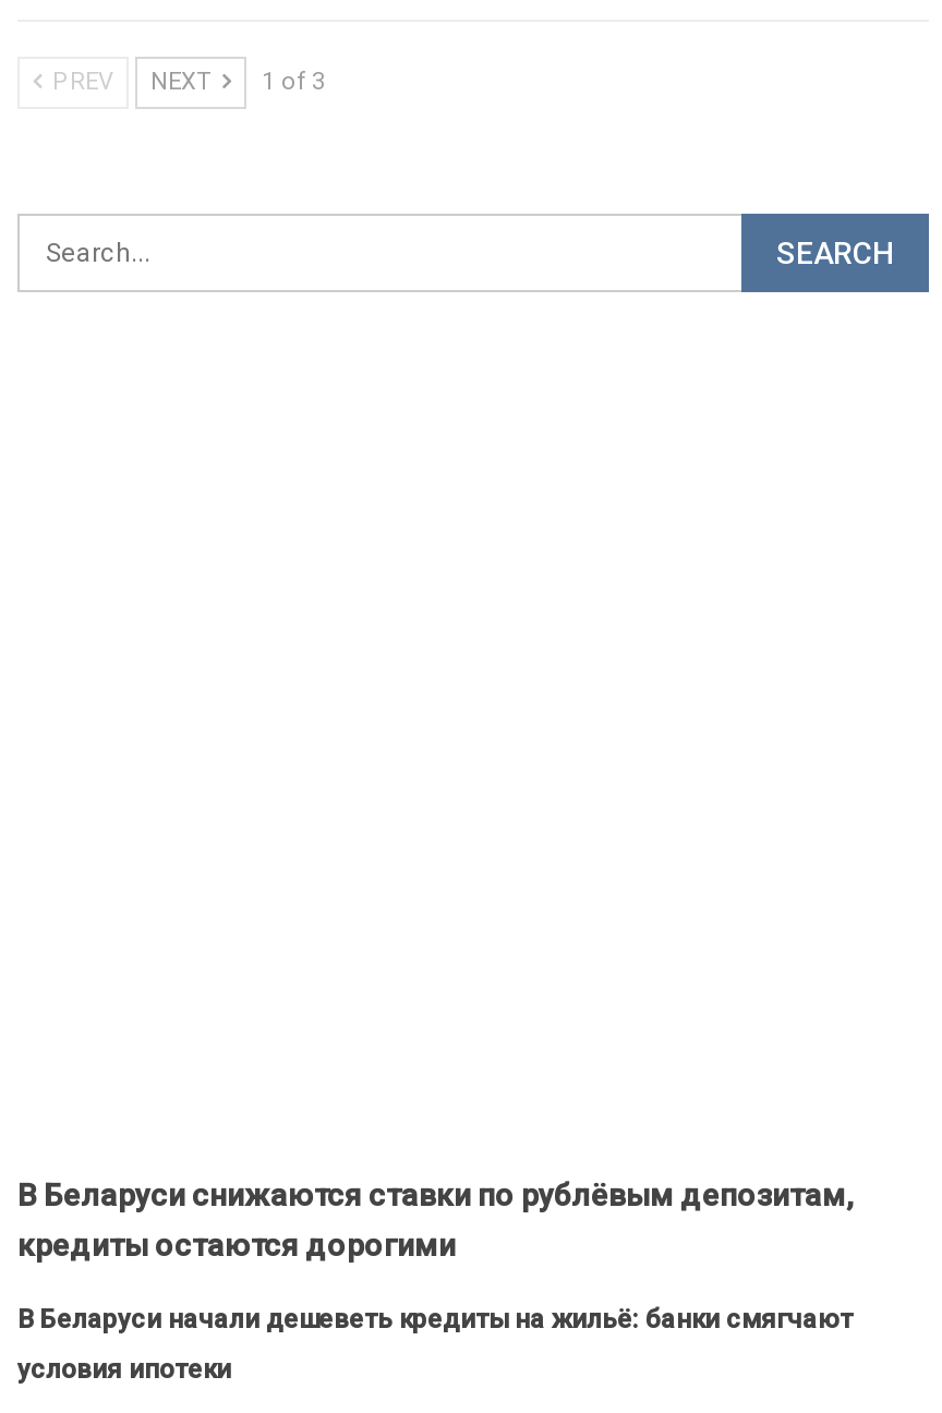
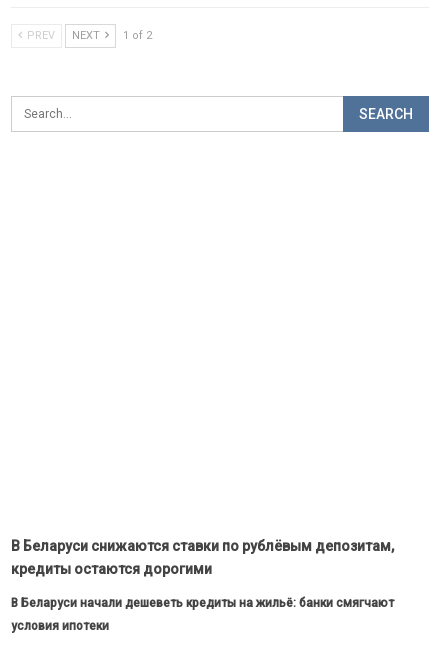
- PREV NEXT 1 of 3
+ PREV NEXT 1 of 2
